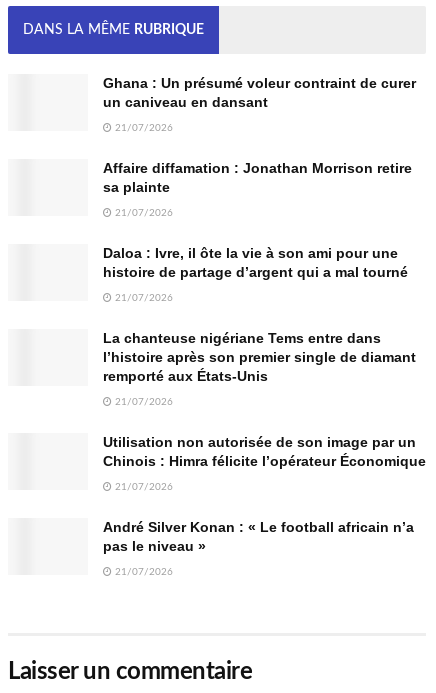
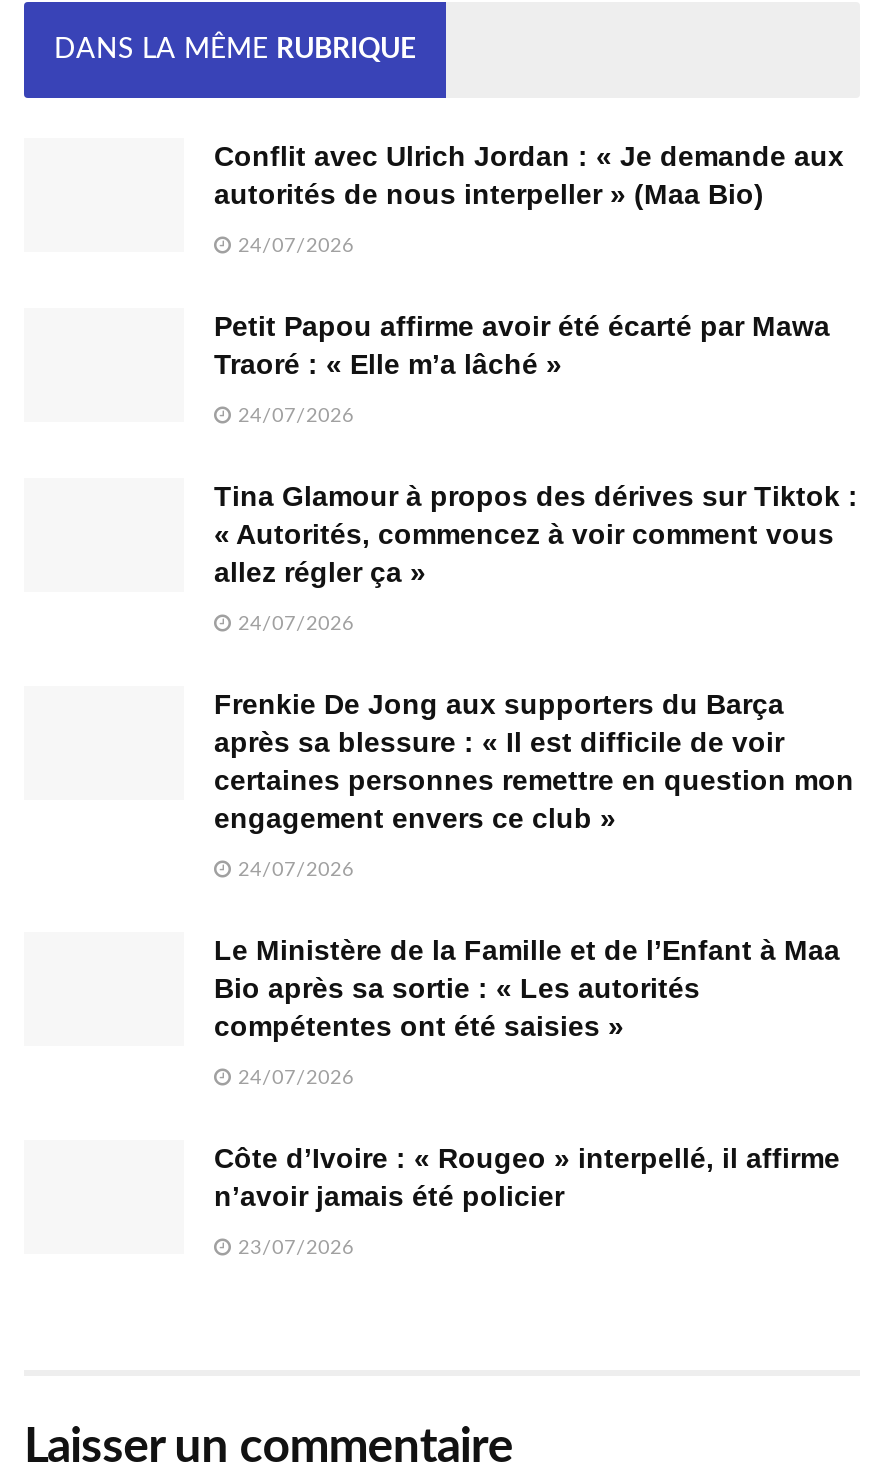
- Ghana : Un présumé voleur contraint de curer
- un caniveau en dansant
+ Conflit avec Ulrich Jordan : « Je demande aux
+ autorités de nous interpeller » (Maa Bio)

- 21/07/2026
+ 24/07/2026

- Affaire diffamation : Jonathan Morrison retire
- sa plainte
+ Petit Papou affirme avoir été écarté par Mawa
+ Traoré : « Elle m’a lâché »

- 21/07/2026
+ 24/07/2026

- Daloa : Ivre, il ôte la vie à son ami pour une
- histoire de partage d’argent qui a mal tourné
+ Tina Glamour à propos des dérives sur Tiktok :
+ « Autorités, commencez à voir comment vous
+ allez régler ça »

- 21/07/2026
+ 24/07/2026

- La chanteuse nigériane Tems entre dans
- l’histoire après son premier single de diamant
- remporté aux États-Unis
+ Frenkie De Jong aux supporters du Barça
+ après sa blessure : « Il est difficile de voir
+ certaines personnes remettre en question mon
+ engagement envers ce club »

- 21/07/2026
+ 24/07/2026

- Utilisation non autorisée de son image par un
- Chinois : Himra félicite l’opérateur Économique
+ Le Ministère de la Famille et de l’Enfant à Maa
+ Bio après sa sortie : « Les autorités
+ compétentes ont été saisies »

- 21/07/2026
+ 24/07/2026

- André Silver Konan : « Le football africain n’a
- pas le niveau »
+ Côte d’Ivoire : « Rougeo » interpellé, il affirme
+ n’avoir jamais été policier

- 21/07/2026
+ 23/07/2026
